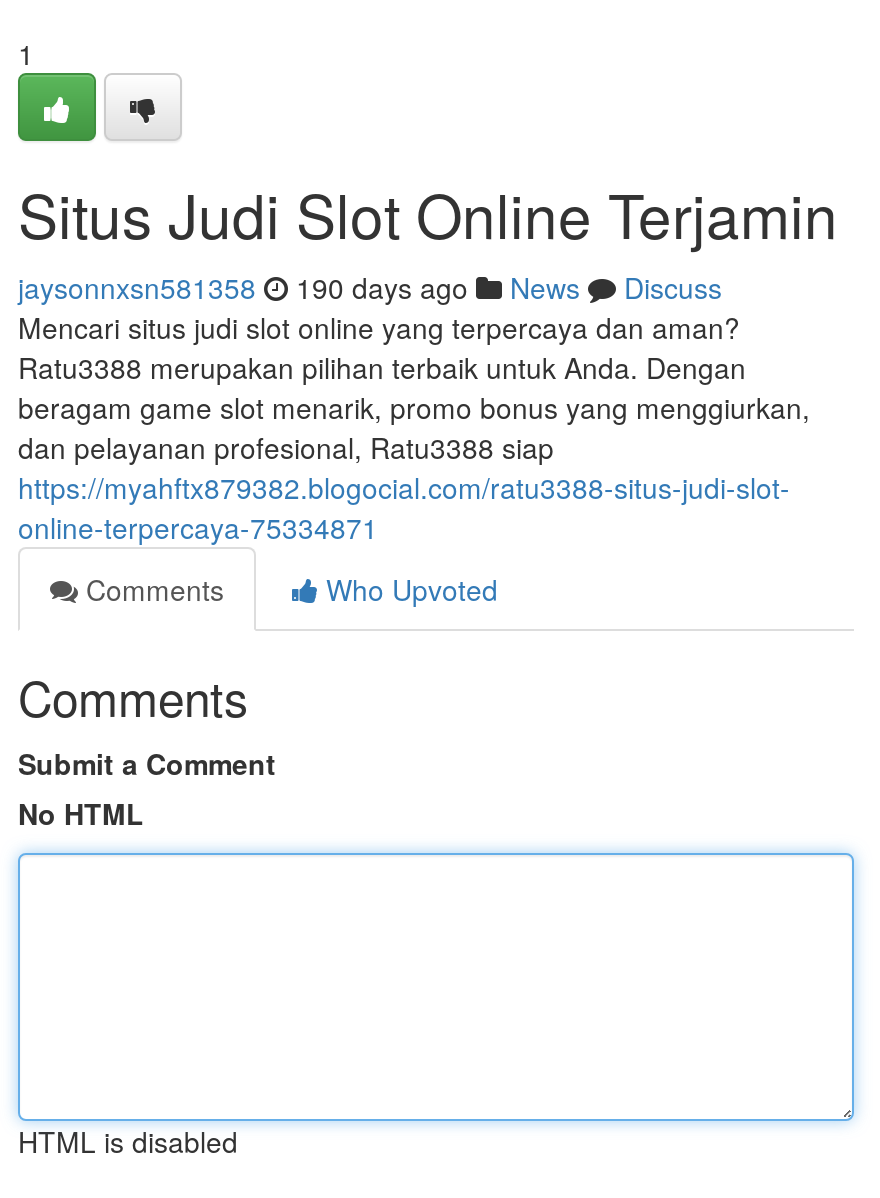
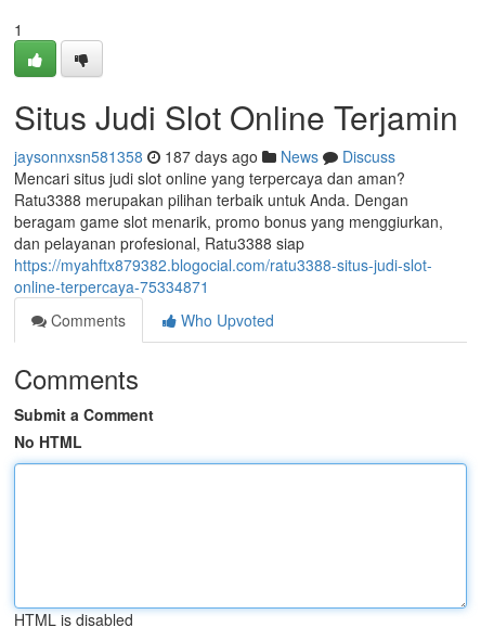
- jaysonnxsn581358 190 days ago News Discuss
+ jaysonnxsn581358 187 days ago News Discuss
